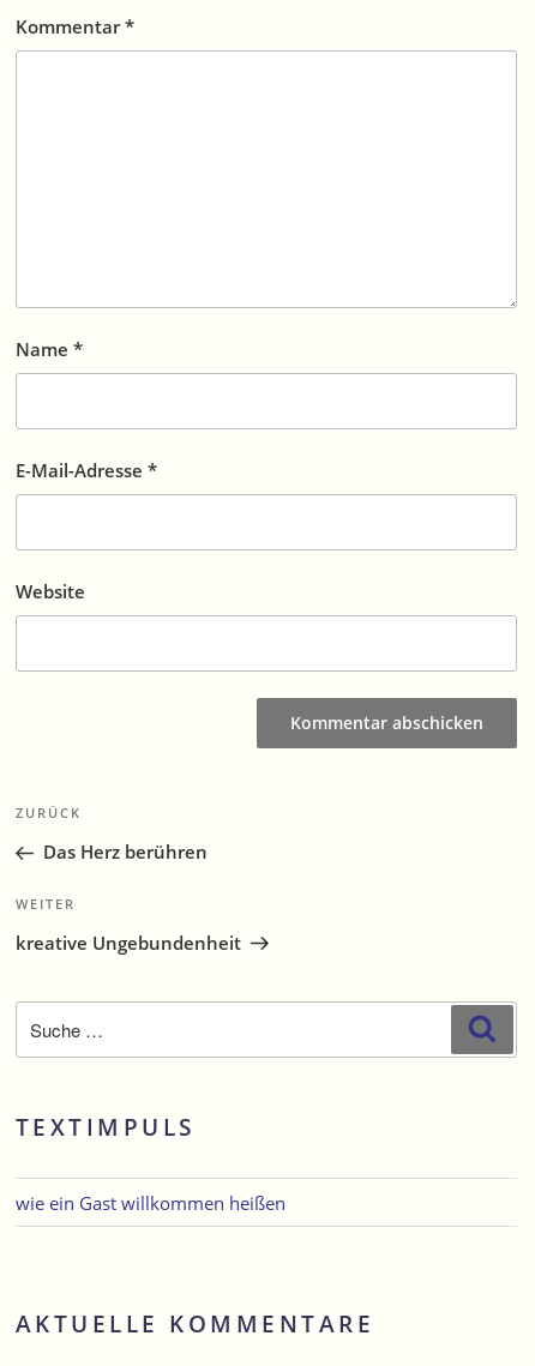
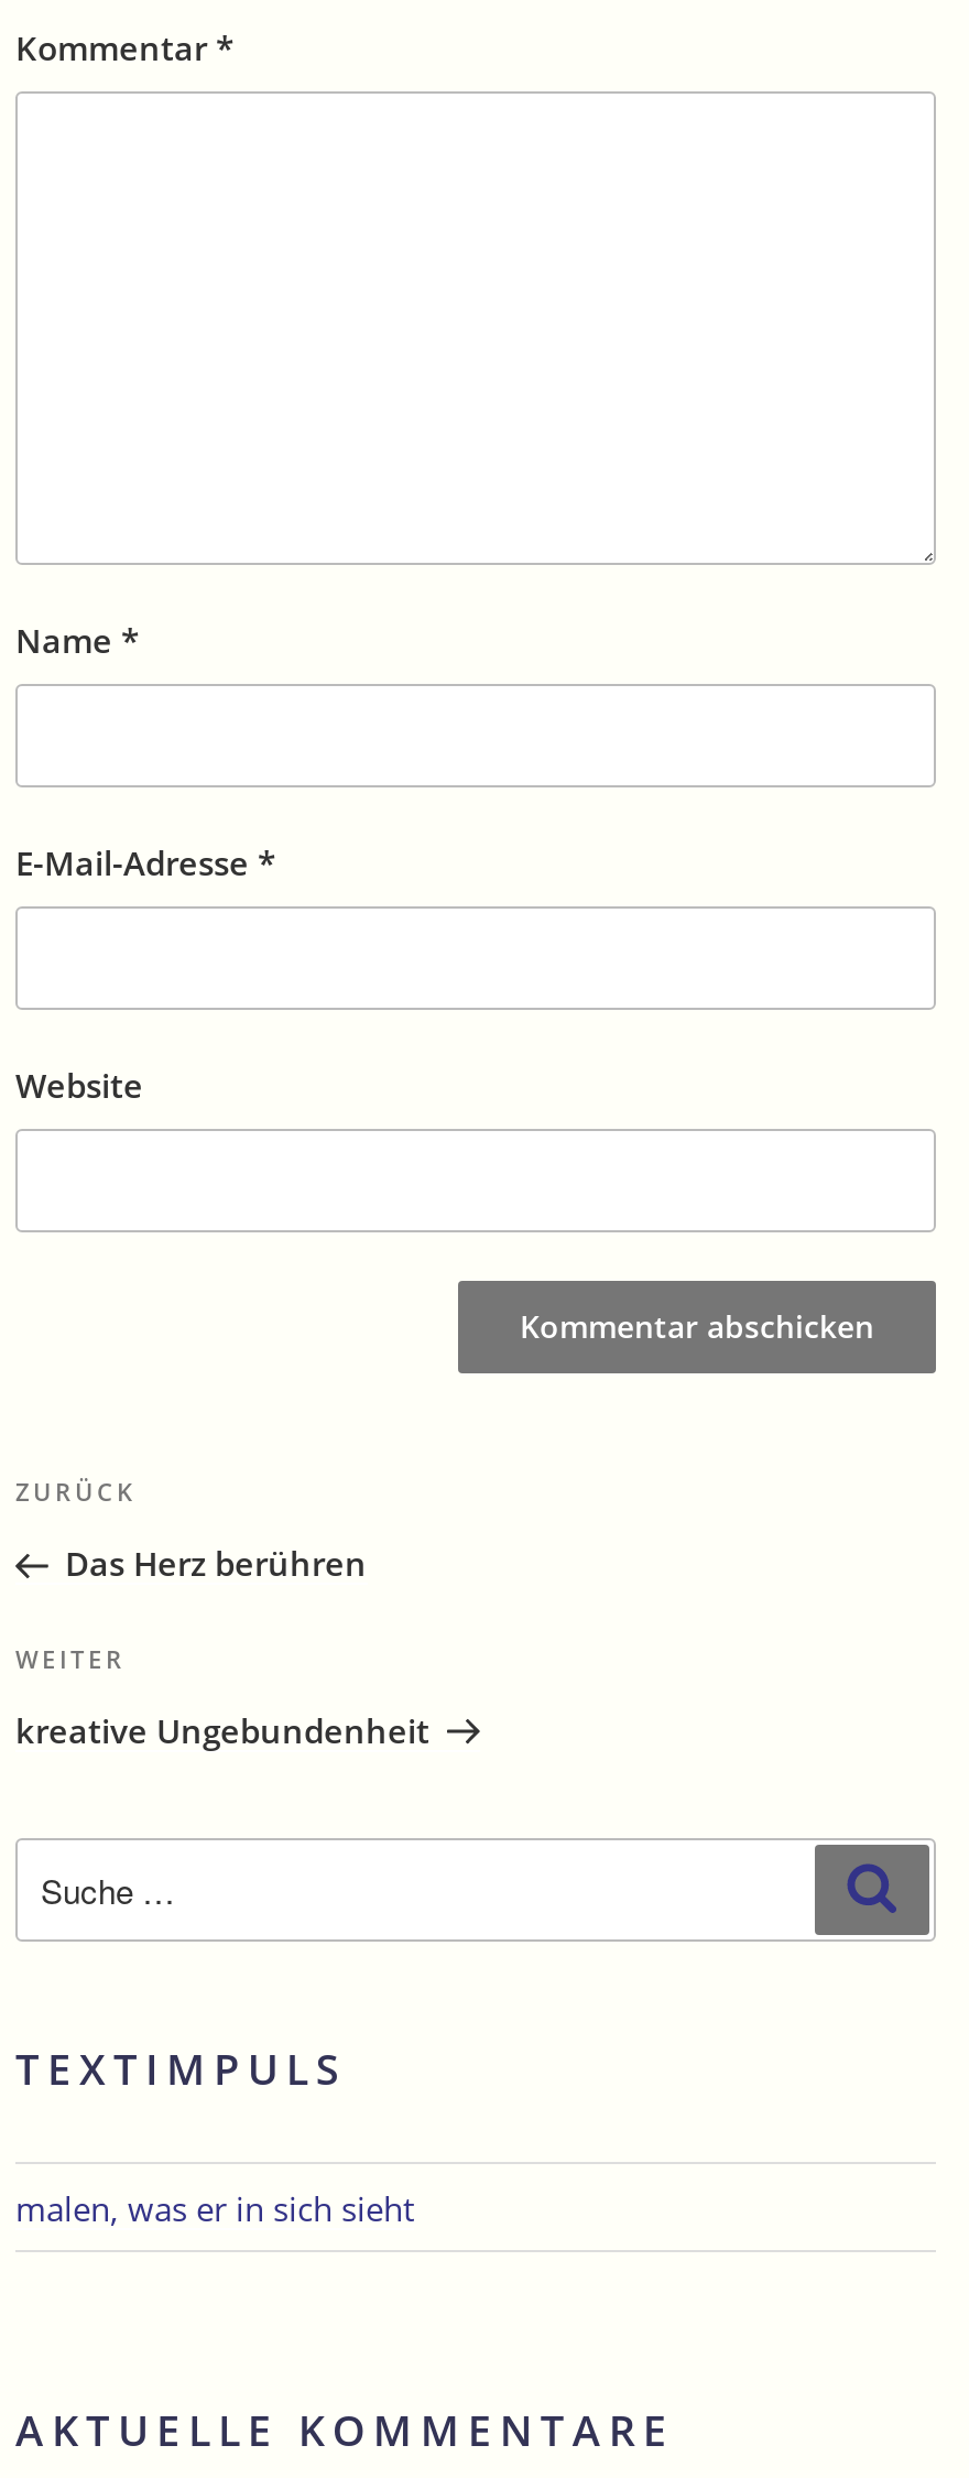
- wie ein Gast willkommen heißen
+ malen, was er in sich sieht
